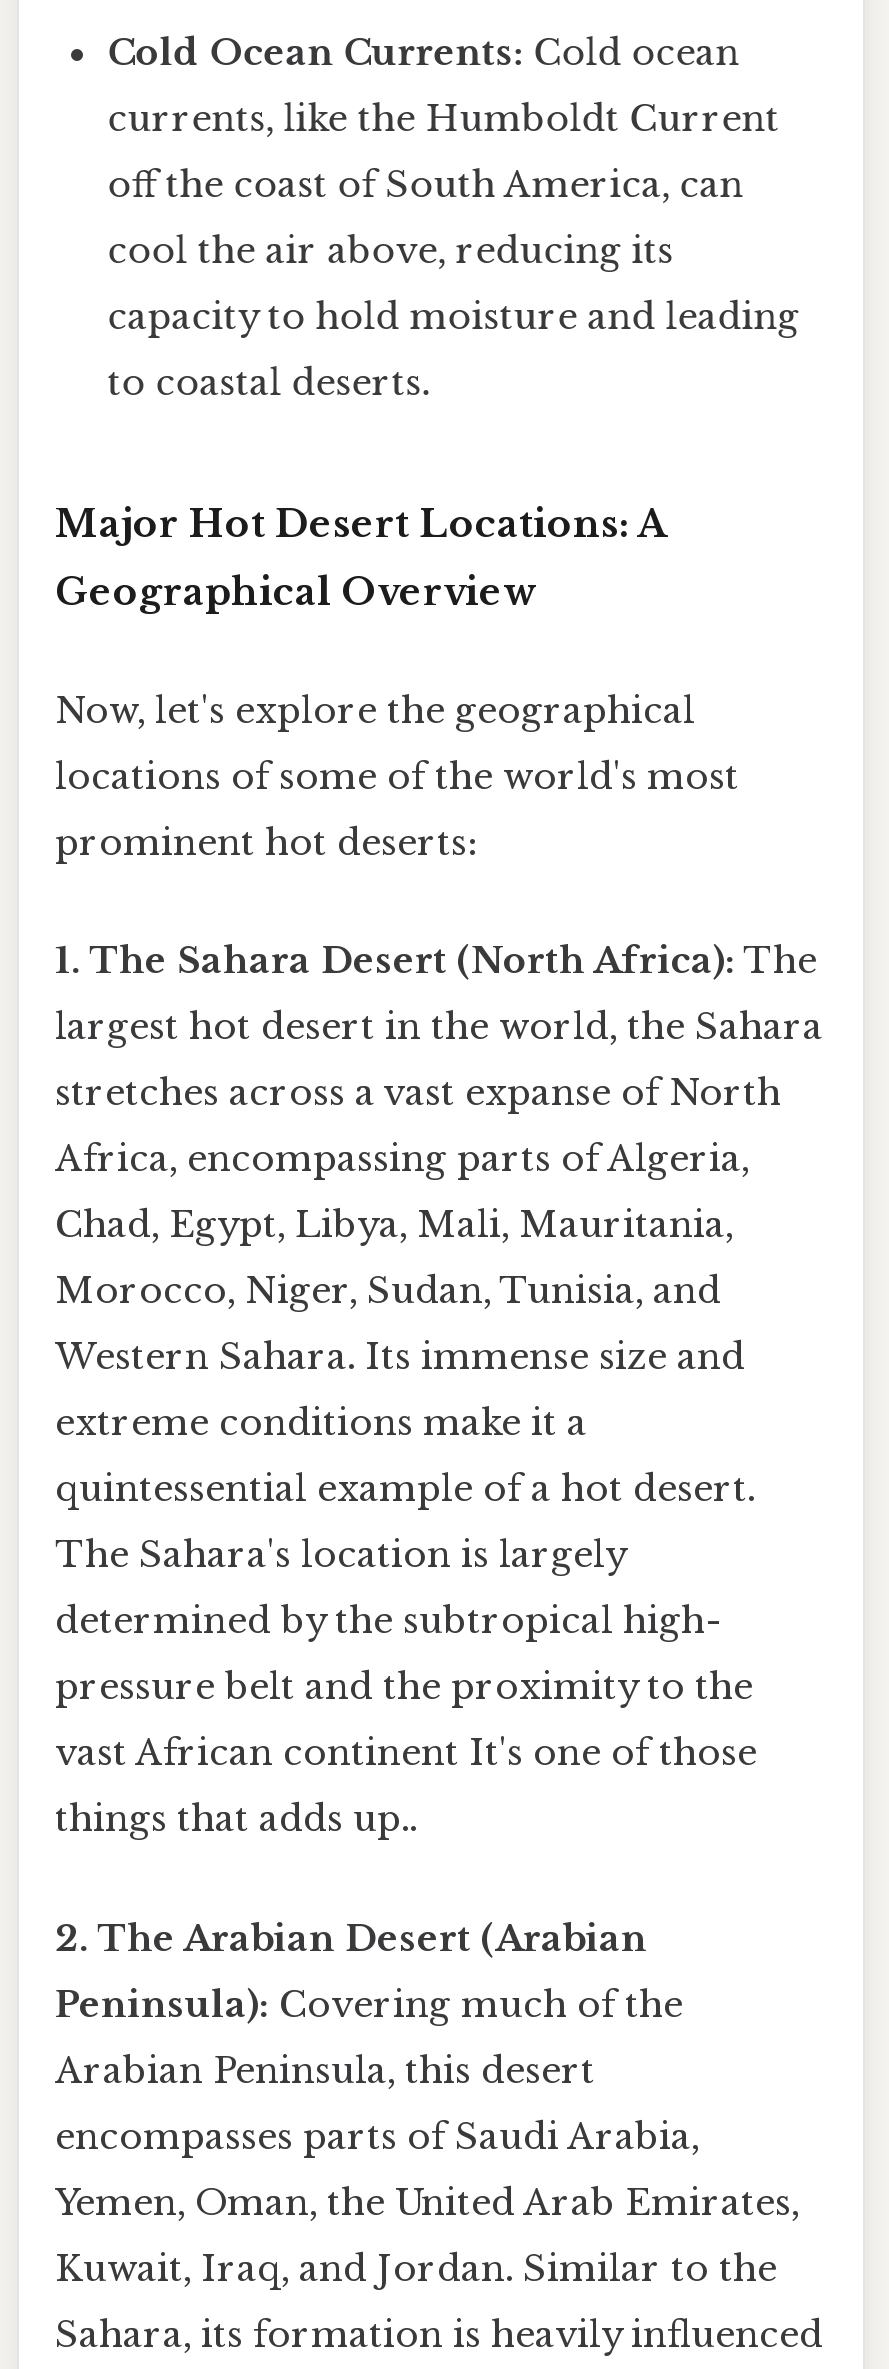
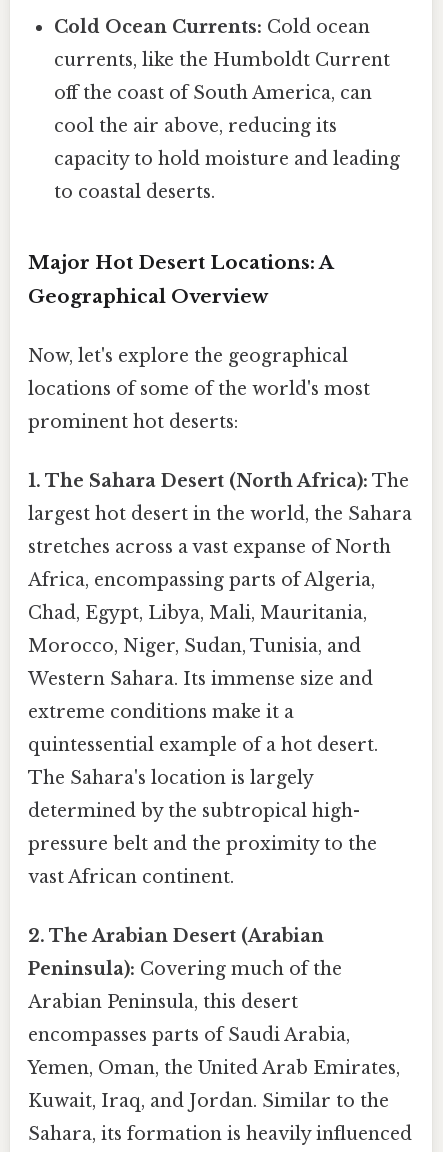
- vast African continent It's one of those
- things that adds up..
+ vast African continent.
